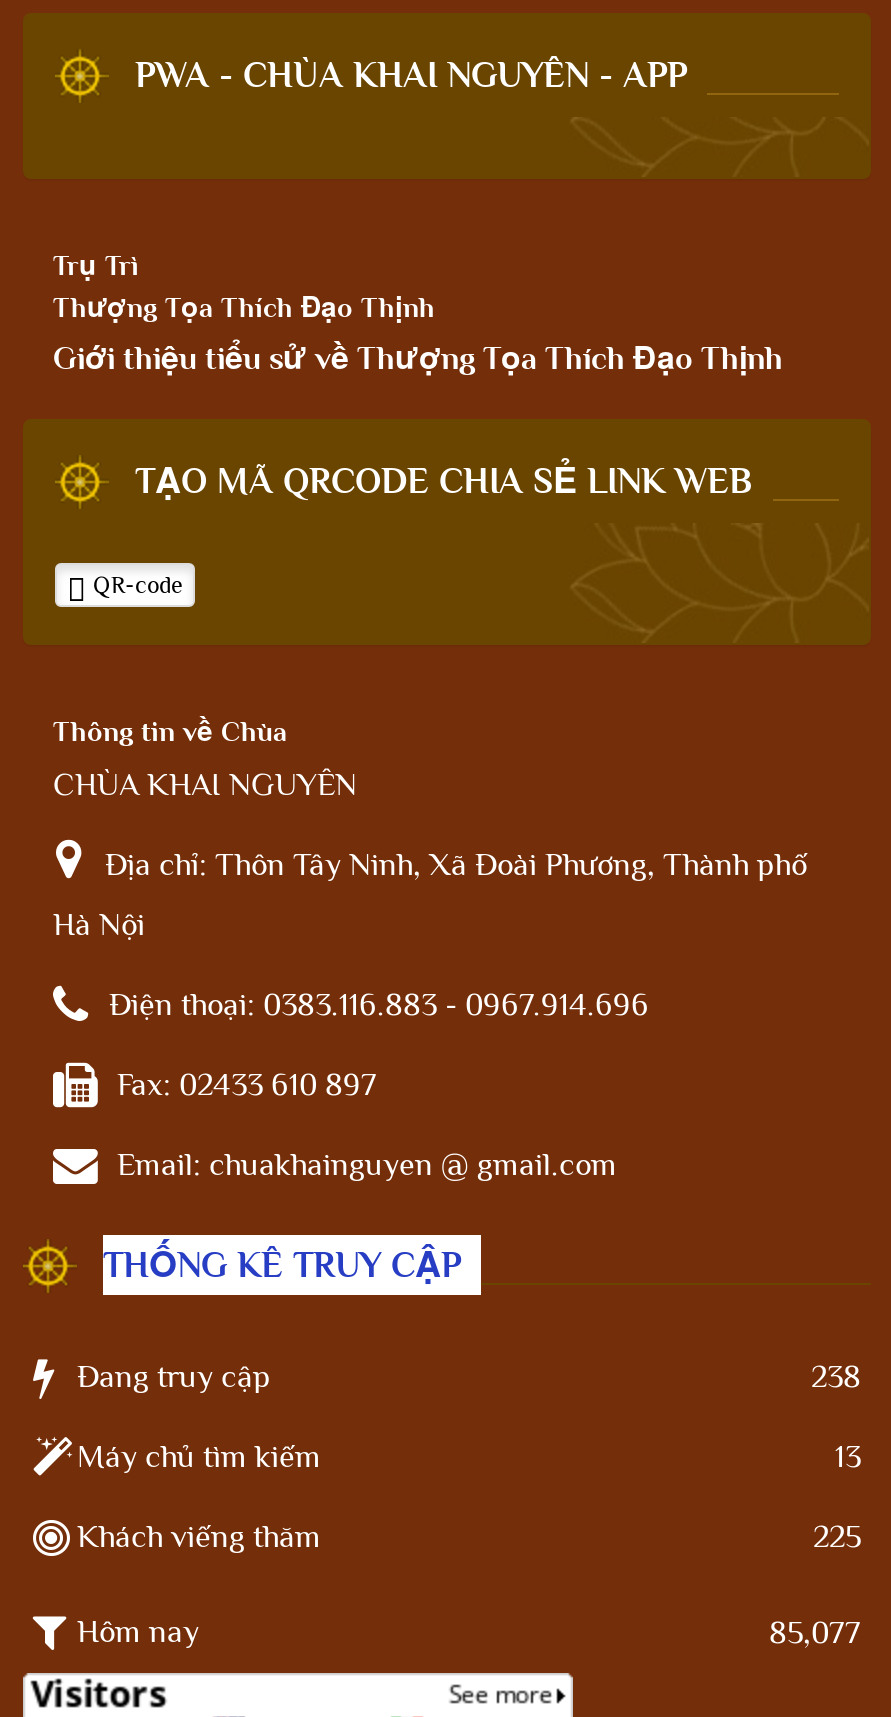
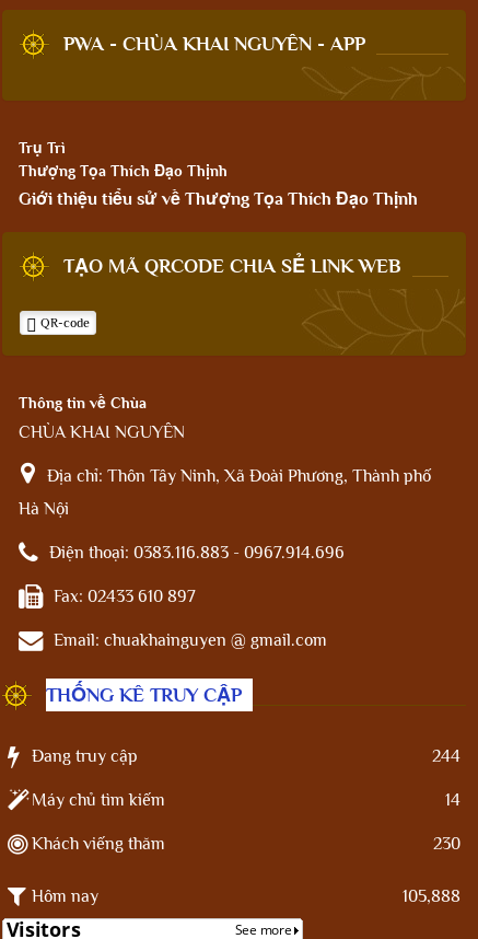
- 238
+ 244

- 13
+ 14

- 225
+ 230

- 85,077
+ 105,888
